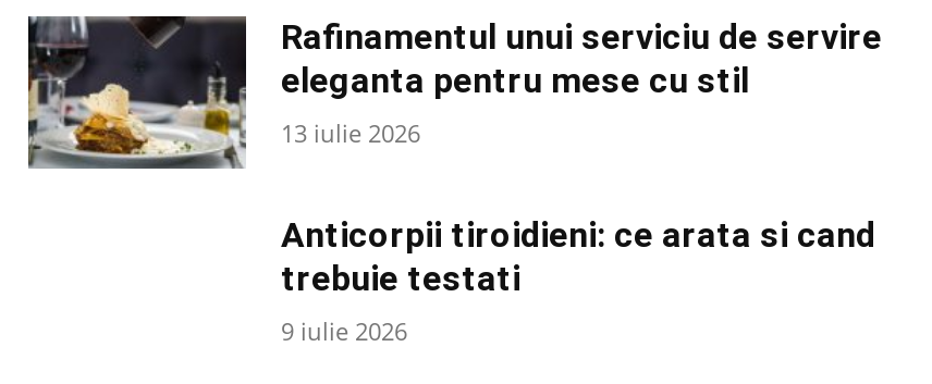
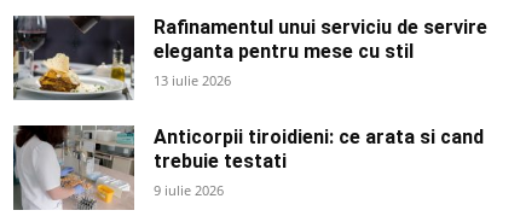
+ [image]
